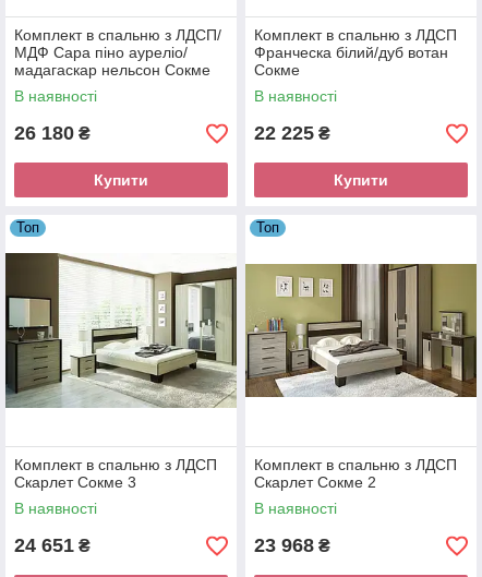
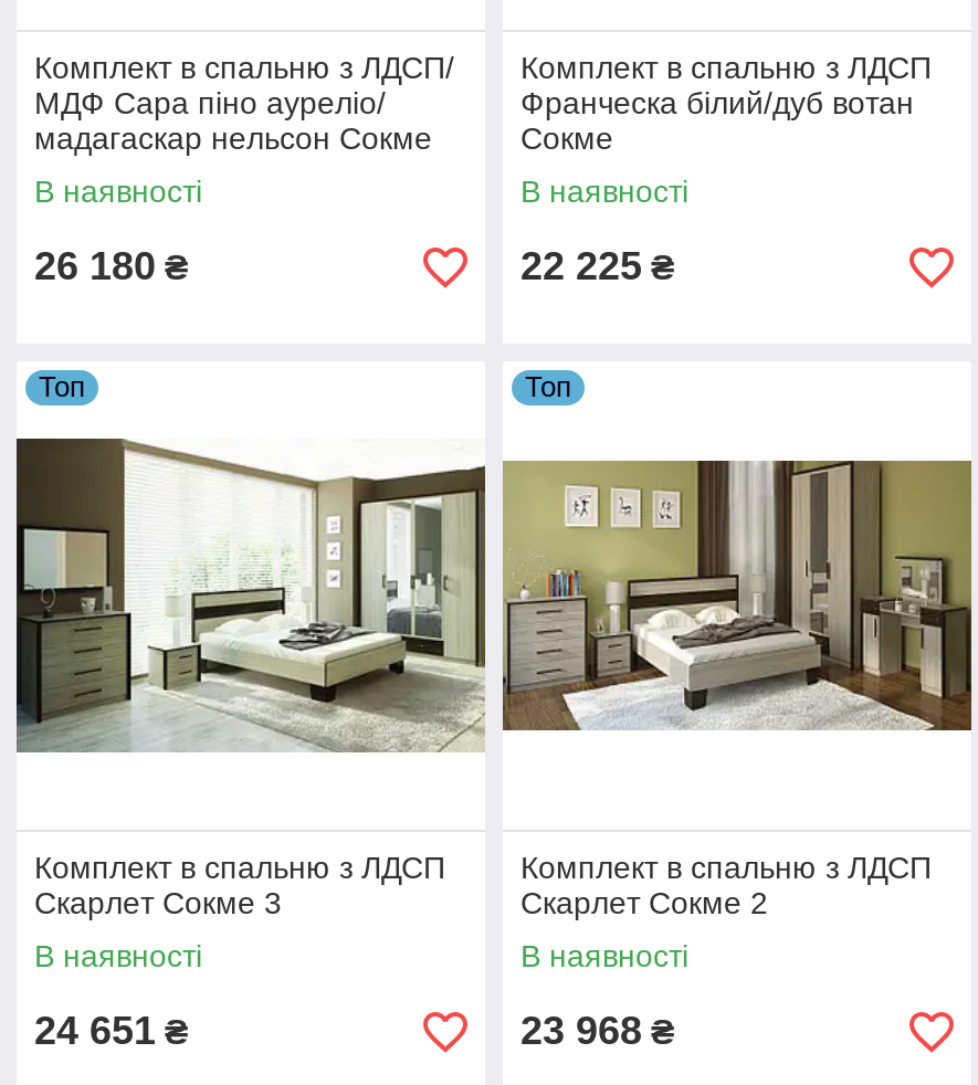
- Купити

- Купити
